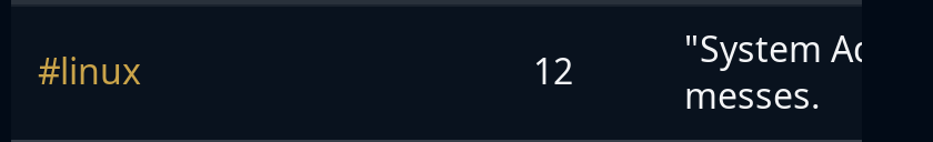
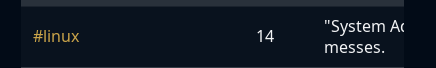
- 12
+ 14
